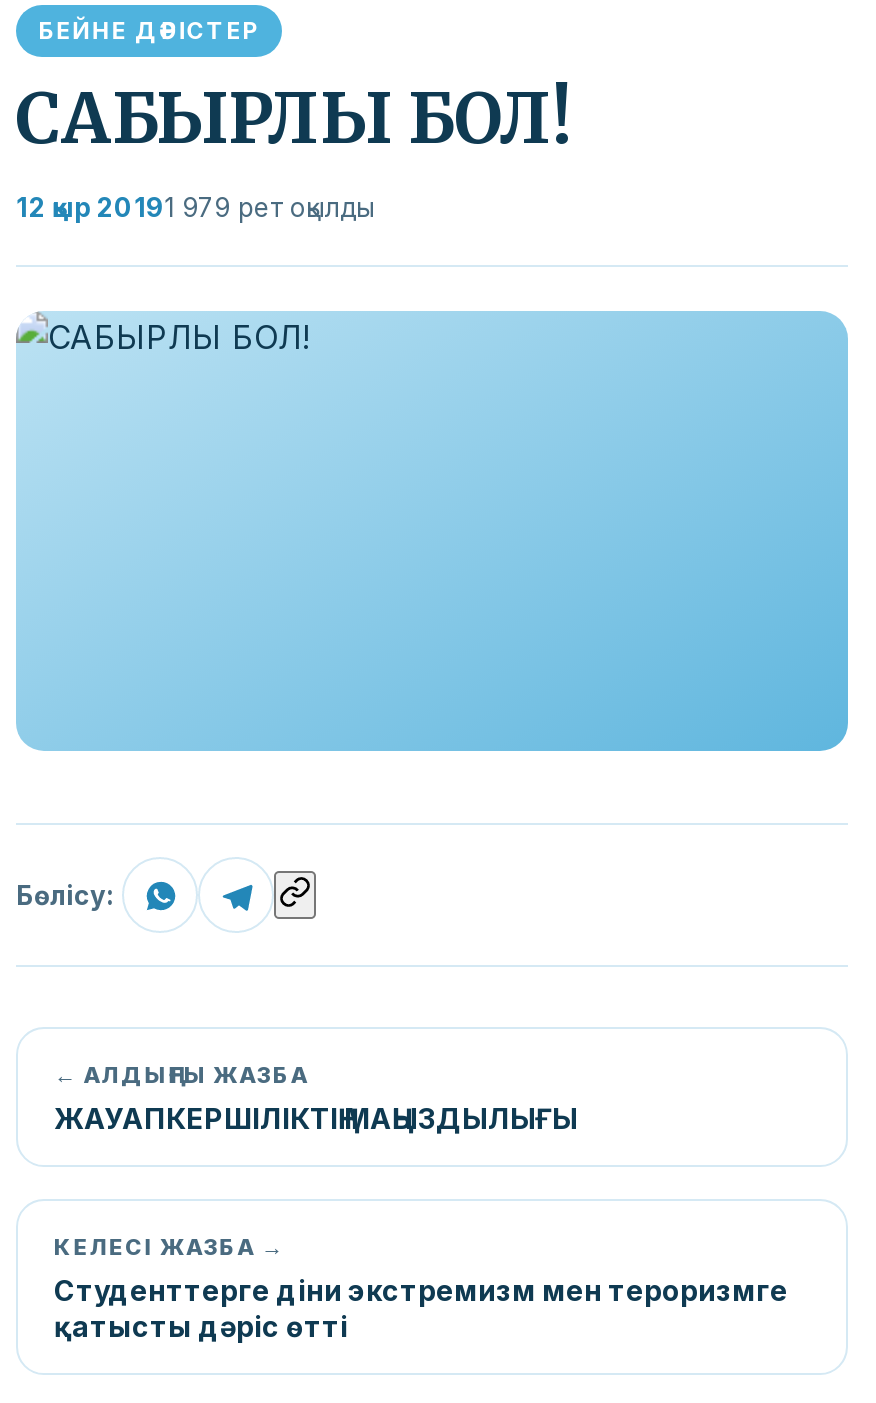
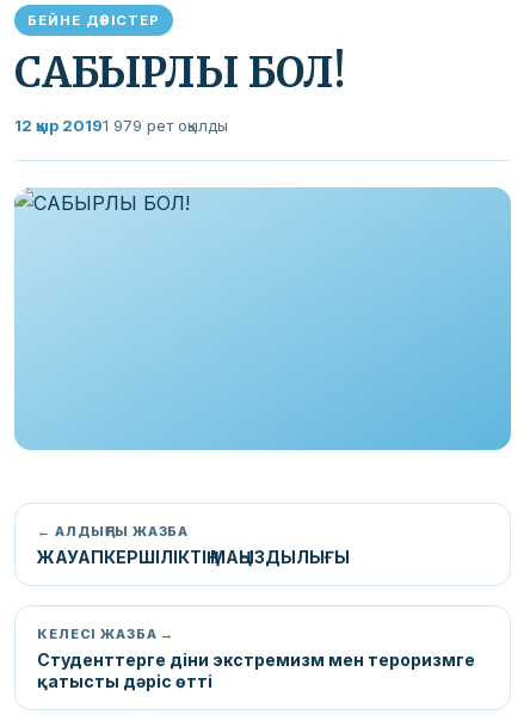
- Бөлісу:
